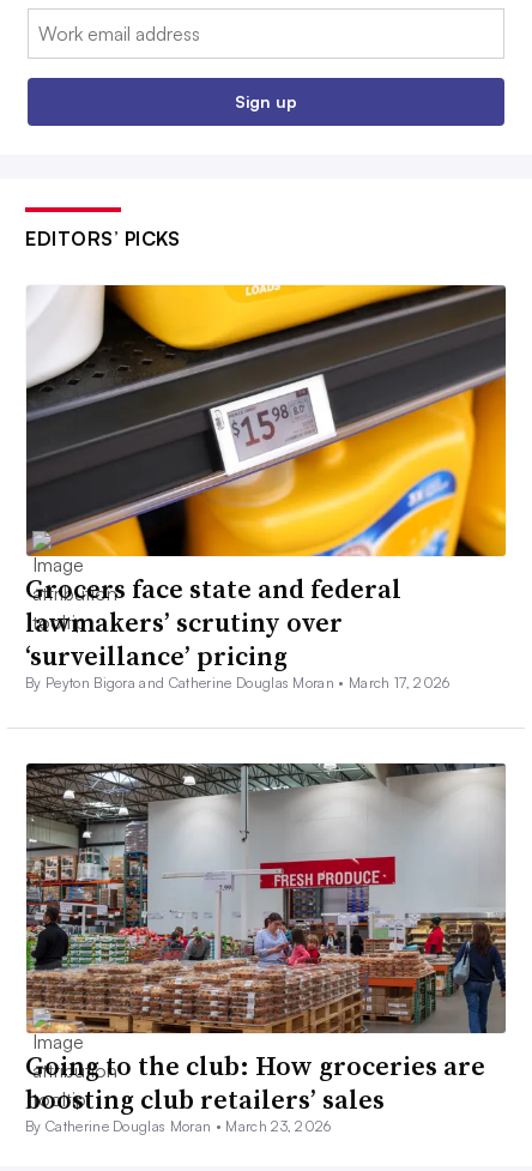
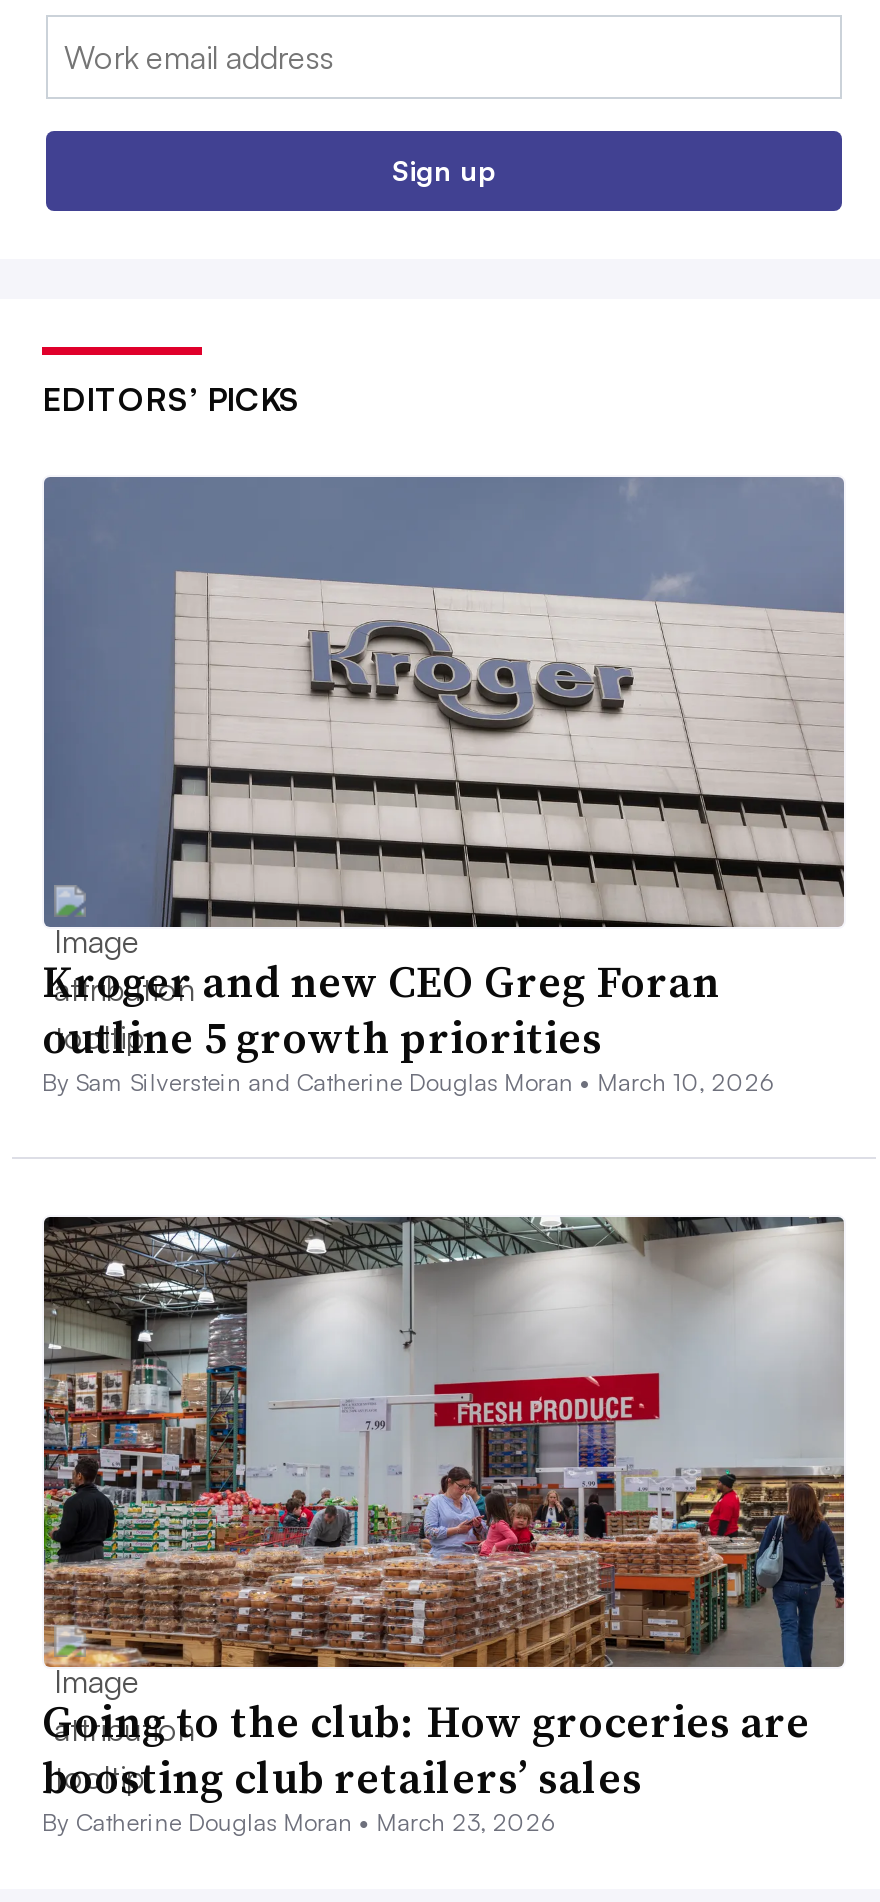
- [image]
- Grocers face state and federal
- lawmakers’ scrutiny over
- ‘surveillance’ pricing
- By Peyton Bigora and Catherine Douglas Moran • March 17, 2026
+ [image]
+ Kroger and new CEO Greg Foran
+ outline 5 growth priorities
+ By Sam Silverstein and Catherine Douglas Moran • March 10, 2026
